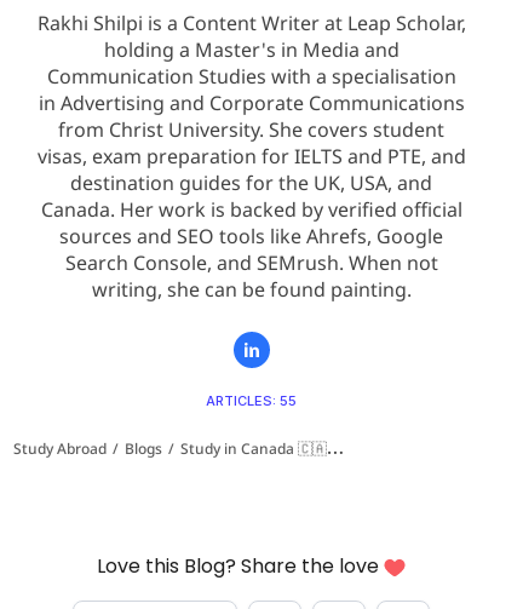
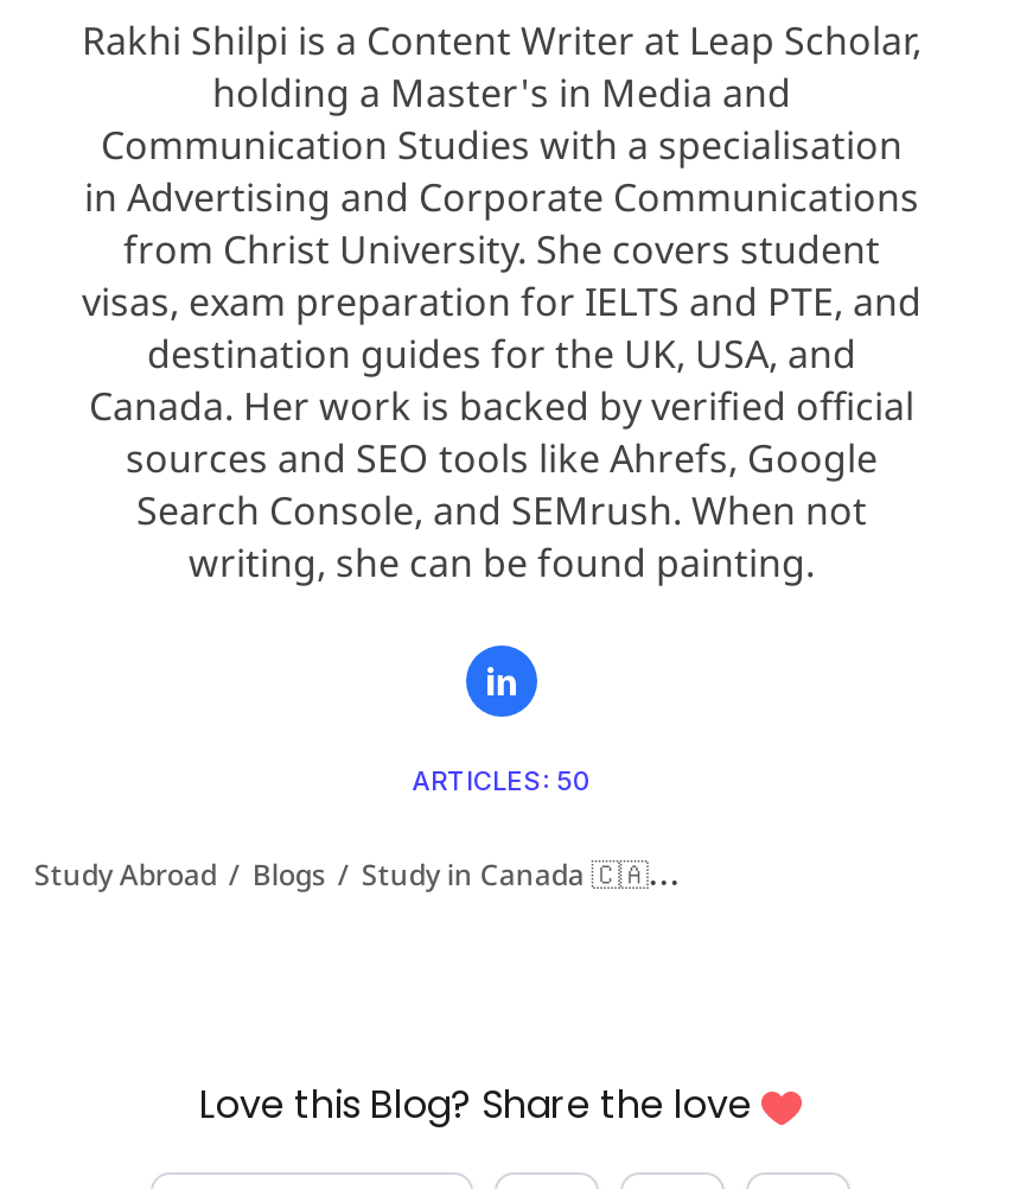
- ARTICLES: 55
+ ARTICLES: 50
